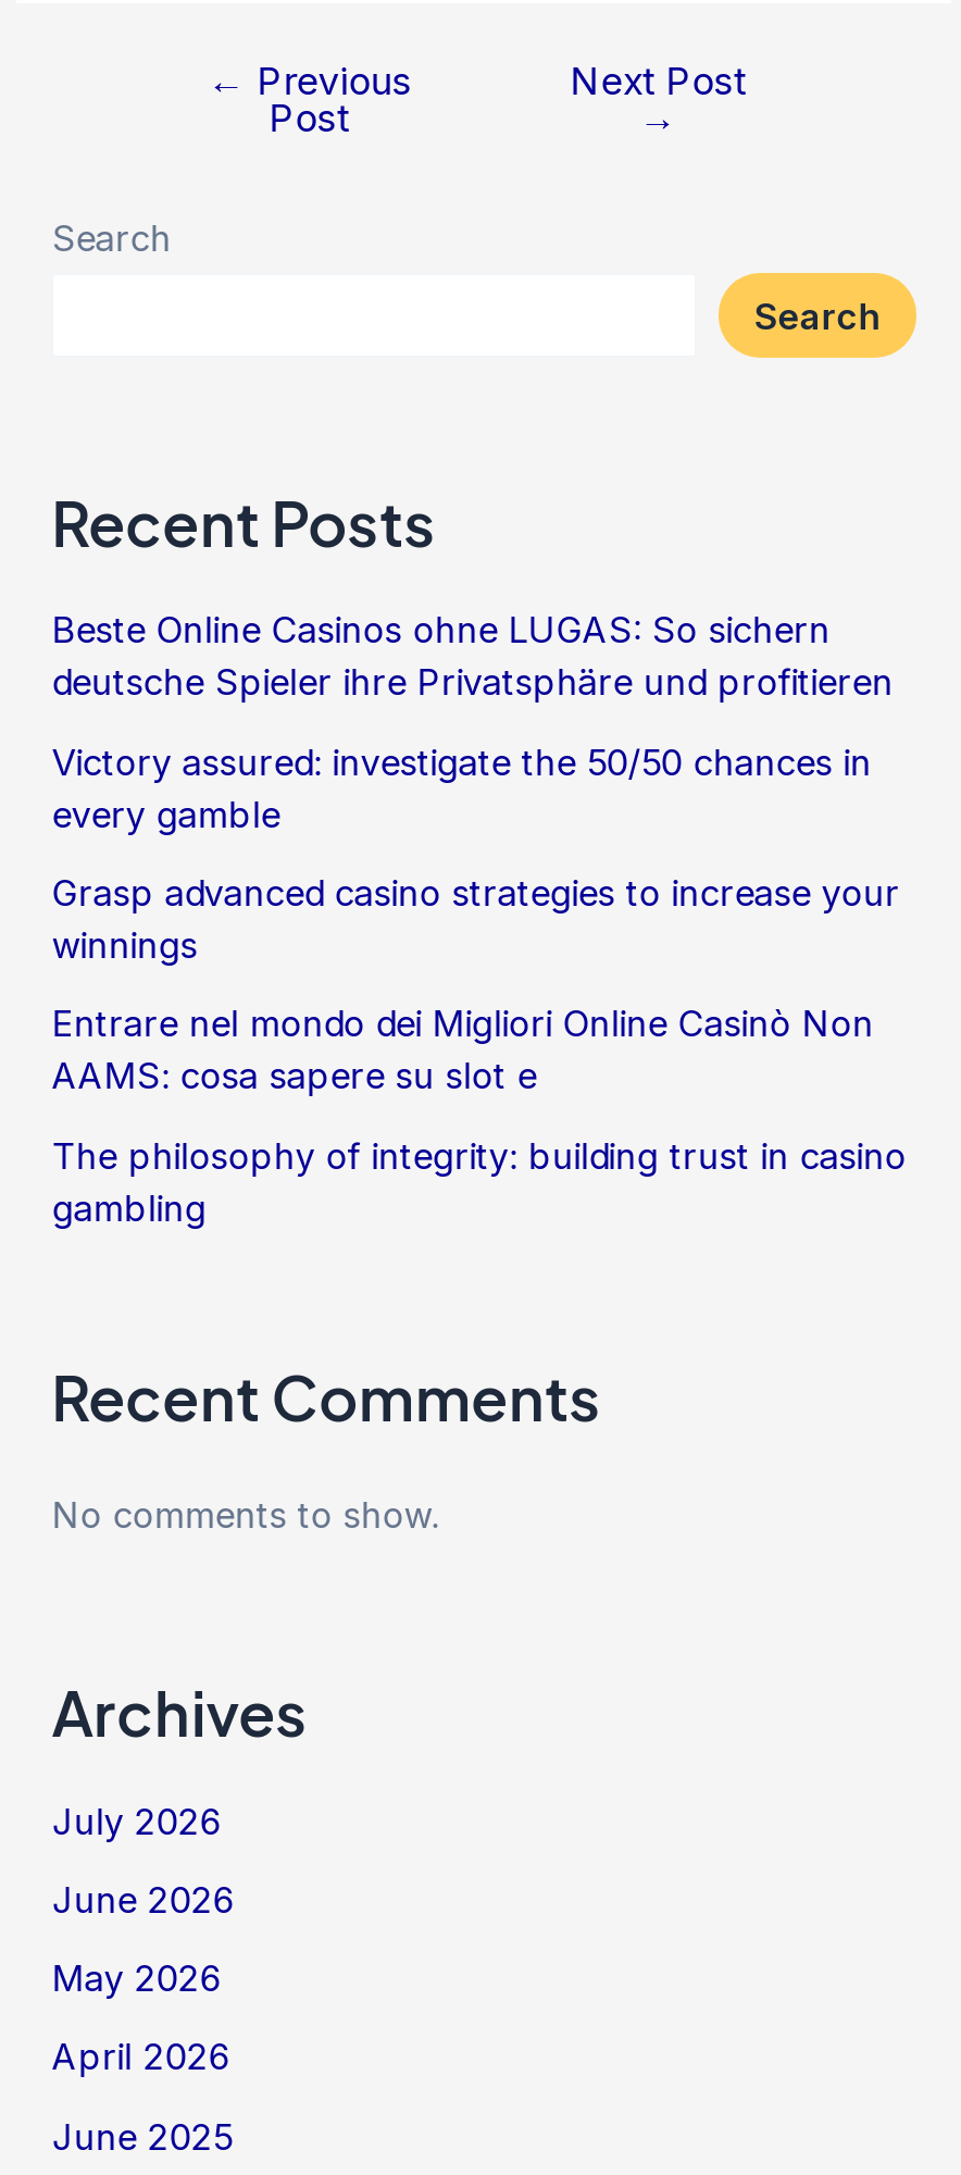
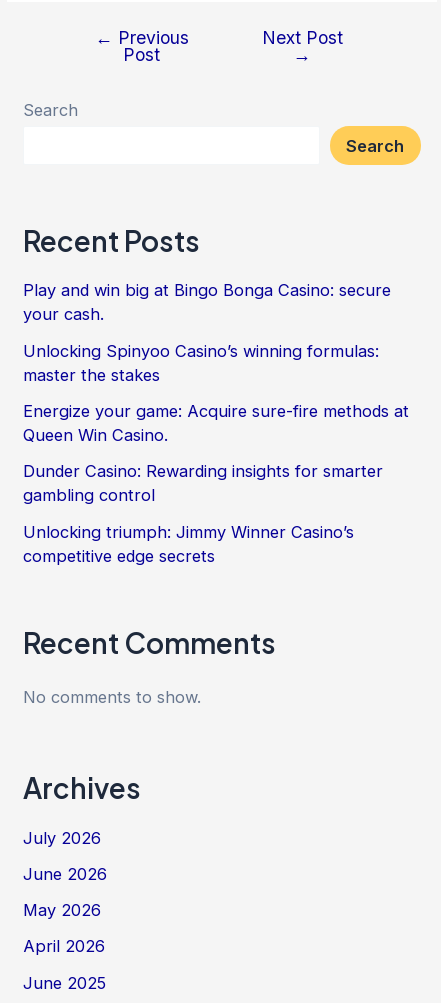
- Beste Online Casinos ohne LUGAS: So sichern
- deutsche Spieler ihre Privatsphäre und profitieren
+ Play and win big at Bingo Bonga Casino: secure
+ your cash.

- Victory assured: investigate the 50/50 chances in
- every gamble
+ Unlocking Spinyoo Casino’s winning formulas:
+ master the stakes

- Grasp advanced casino strategies to increase your
- winnings
+ Energize your game: Acquire sure-fire methods at
+ Queen Win Casino.

- Entrare nel mondo dei Migliori Online Casinò Non
- AAMS: cosa sapere su slot e
+ Dunder Casino: Rewarding insights for smarter
+ gambling control

- The philosophy of integrity: building trust in casino
- gambling
+ Unlocking triumph: Jimmy Winner Casino’s
+ competitive edge secrets
